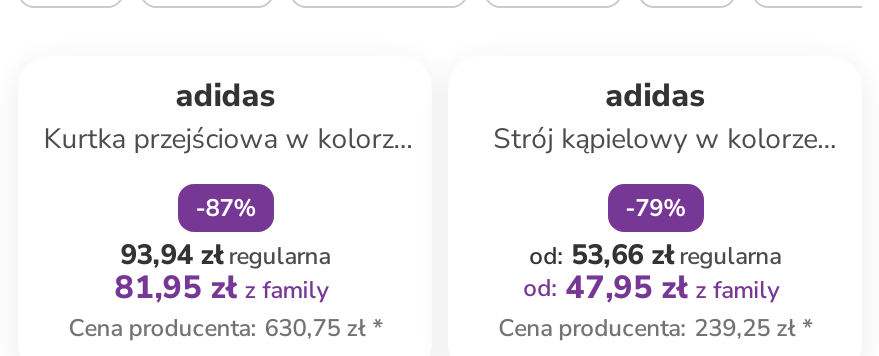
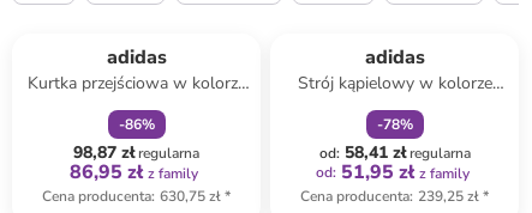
- -87%
+ -86%

- -79%
+ -78%

- 93,94 zł regularna
+ 98,87 zł regularna

- od: 53,66 zł regularna
+ od: 58,41 zł regularna

- 81,95 zł z family
+ 86,95 zł z family

- od: 47,95 zł z family
+ od: 51,95 zł z family
